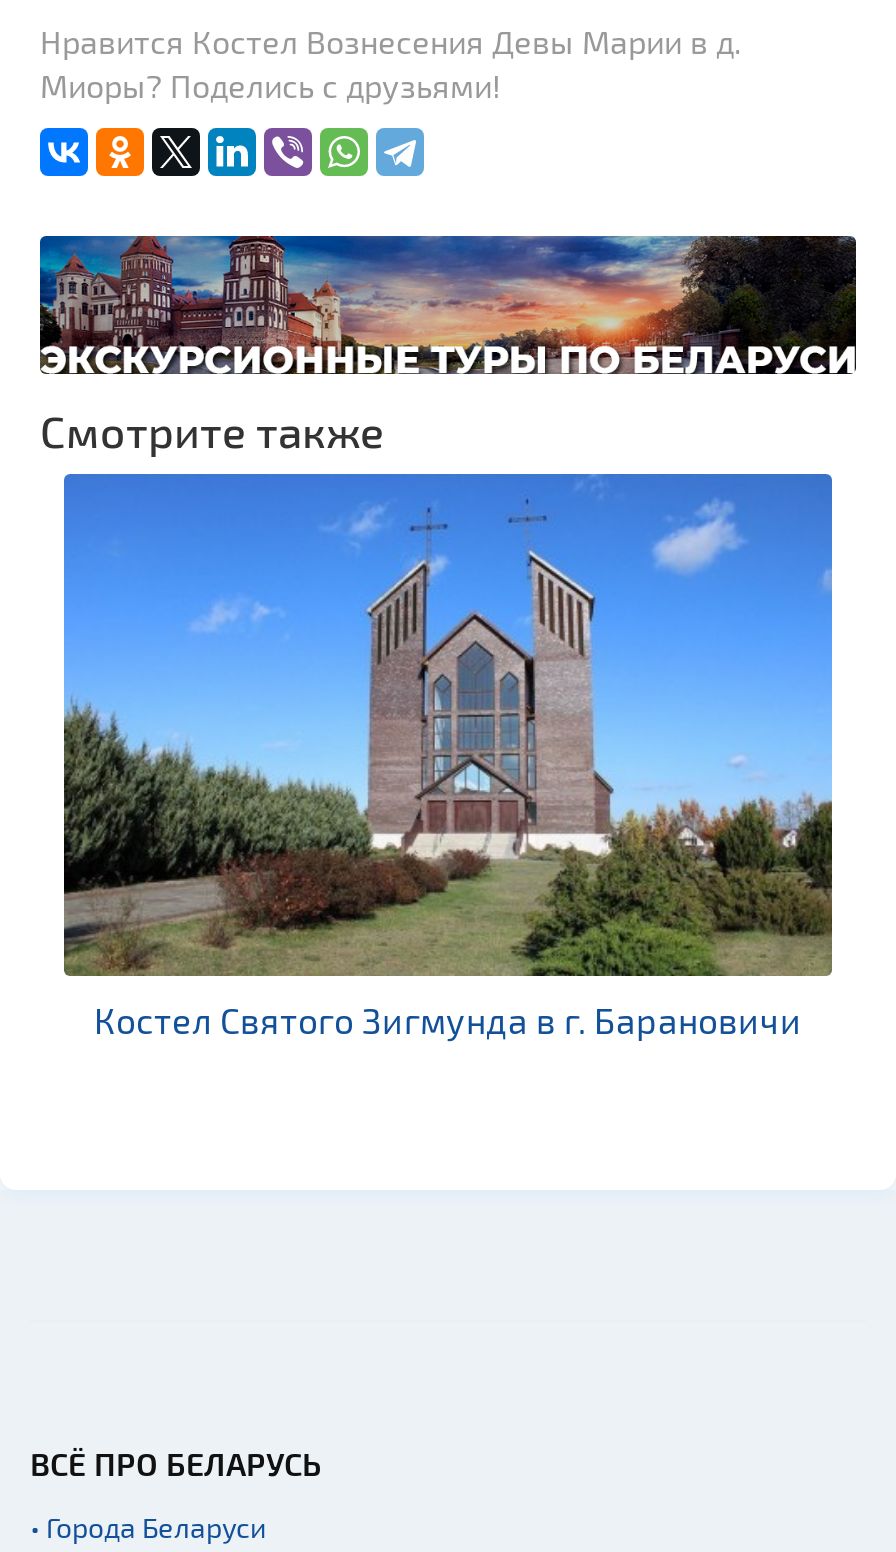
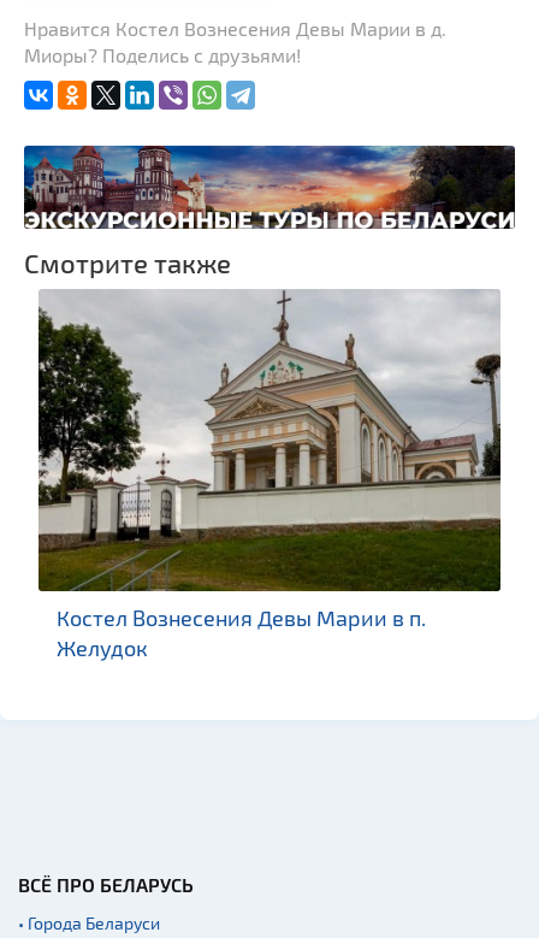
- [image]
- Костел Святого Зигмунда в г. Барановичи
+ [image]
+ Костел Вознесения Девы Марии в п.
+ Желудок
